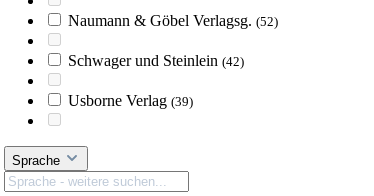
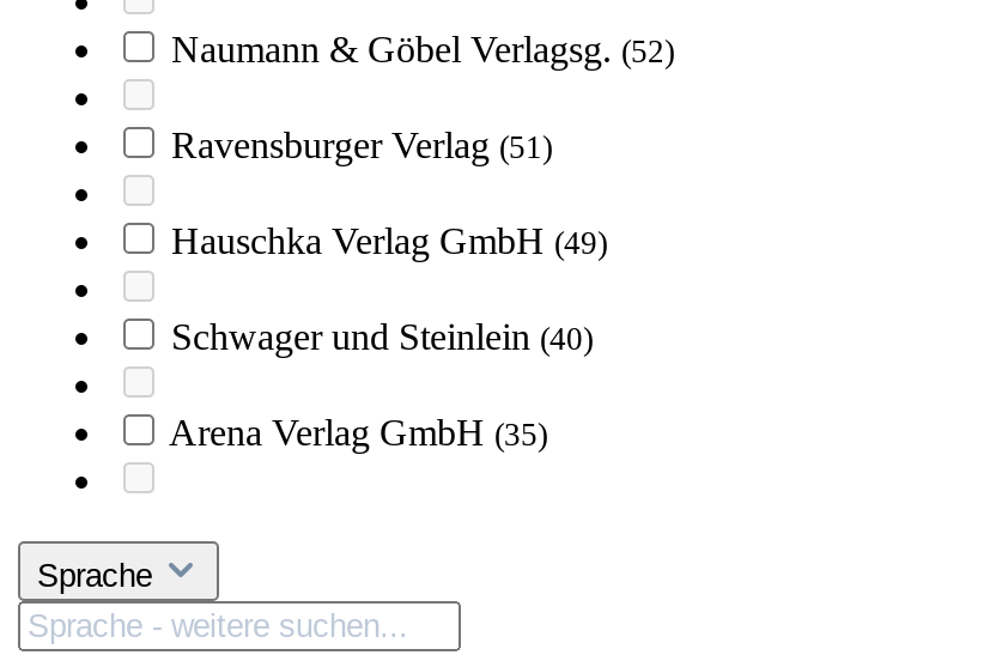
- Schwager und Steinlein (42)
- Usborne Verlag (39)
+ Ravensburger Verlag (51)
+ Hauschka Verlag GmbH (49)
+ Schwager und Steinlein (40)
+ Arena Verlag GmbH (35)
